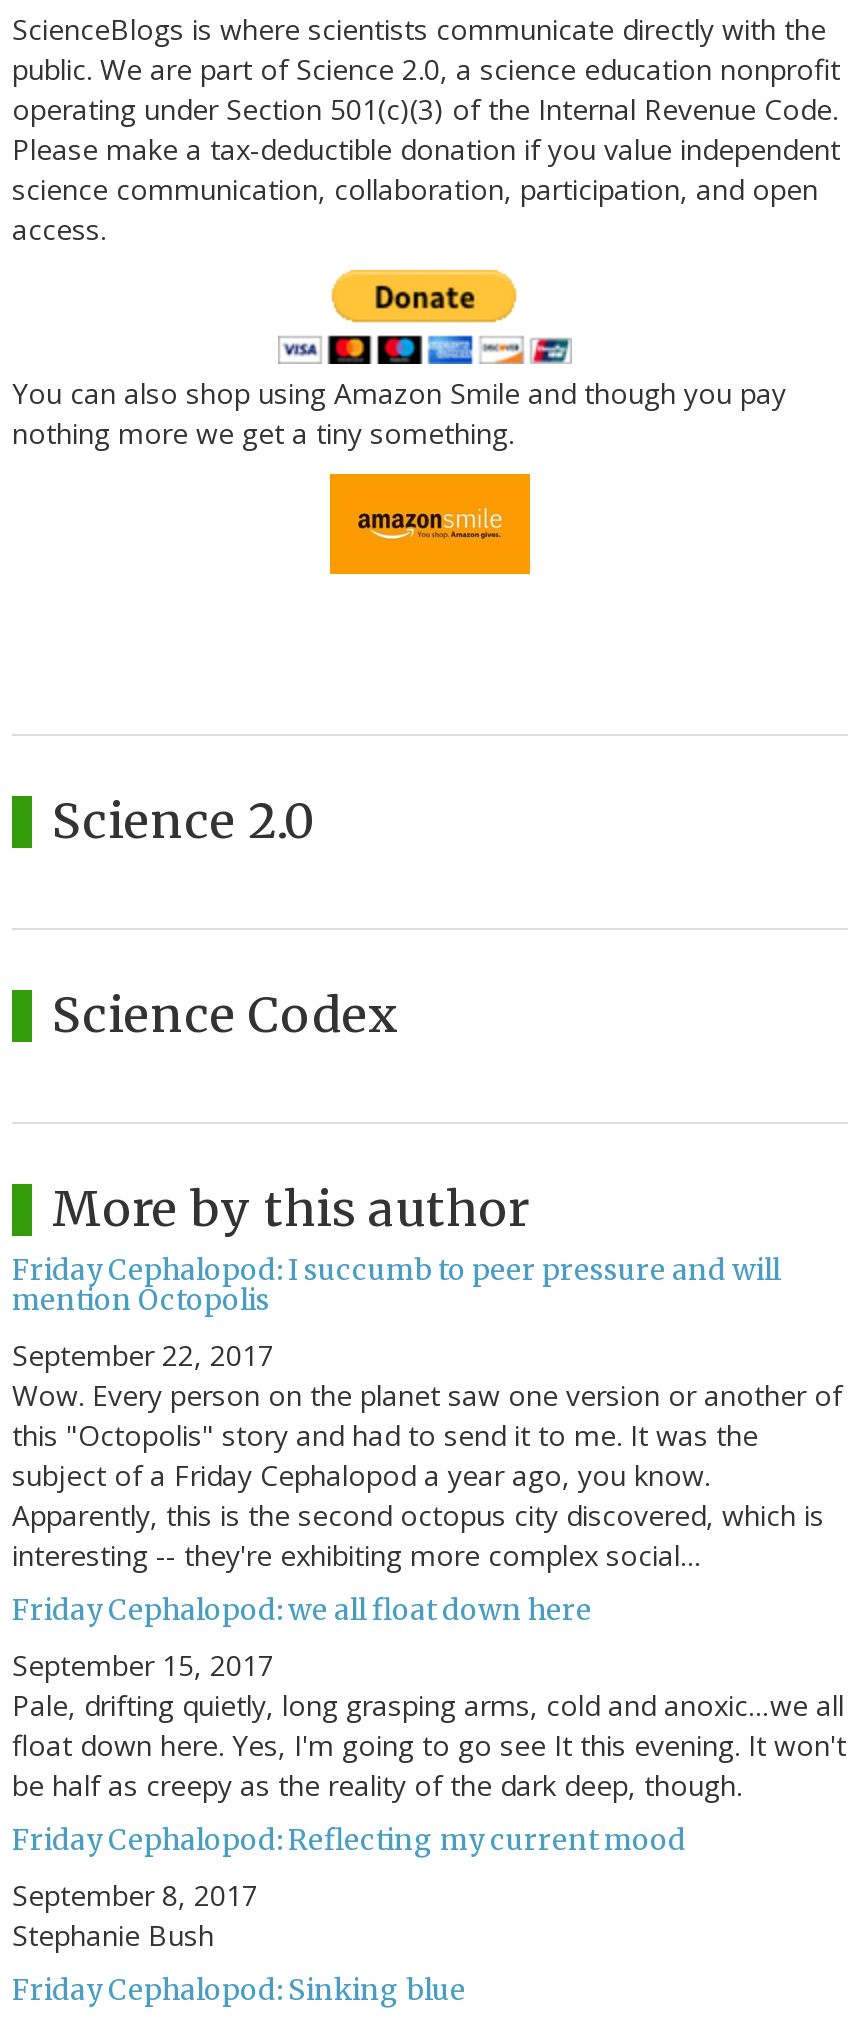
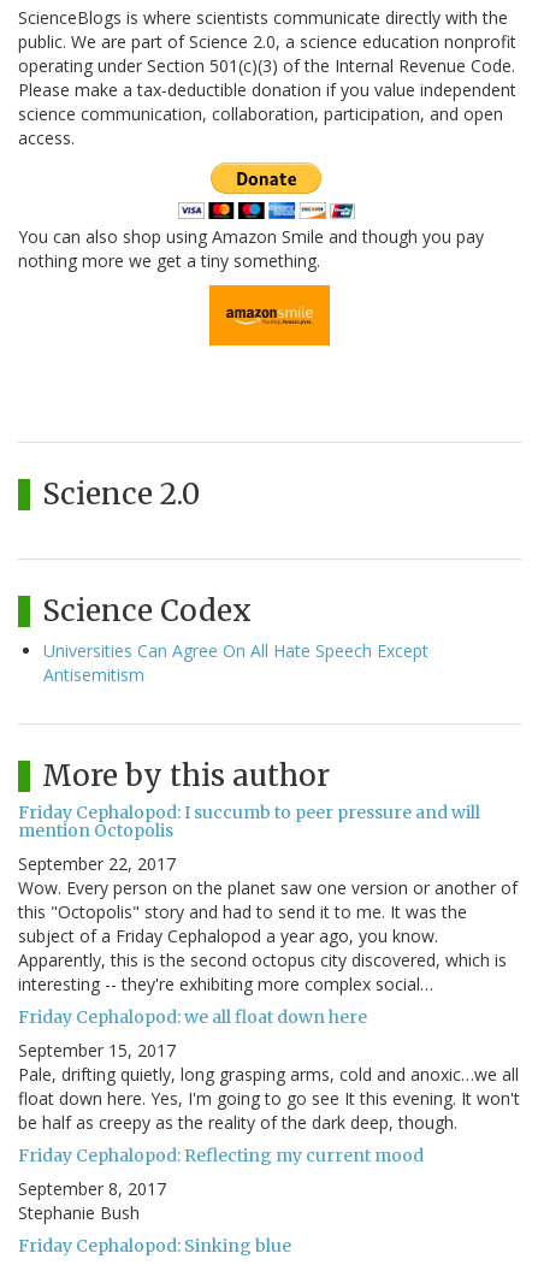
+ Universities Can Agree On All Hate Speech Except
+ Antisemitism
